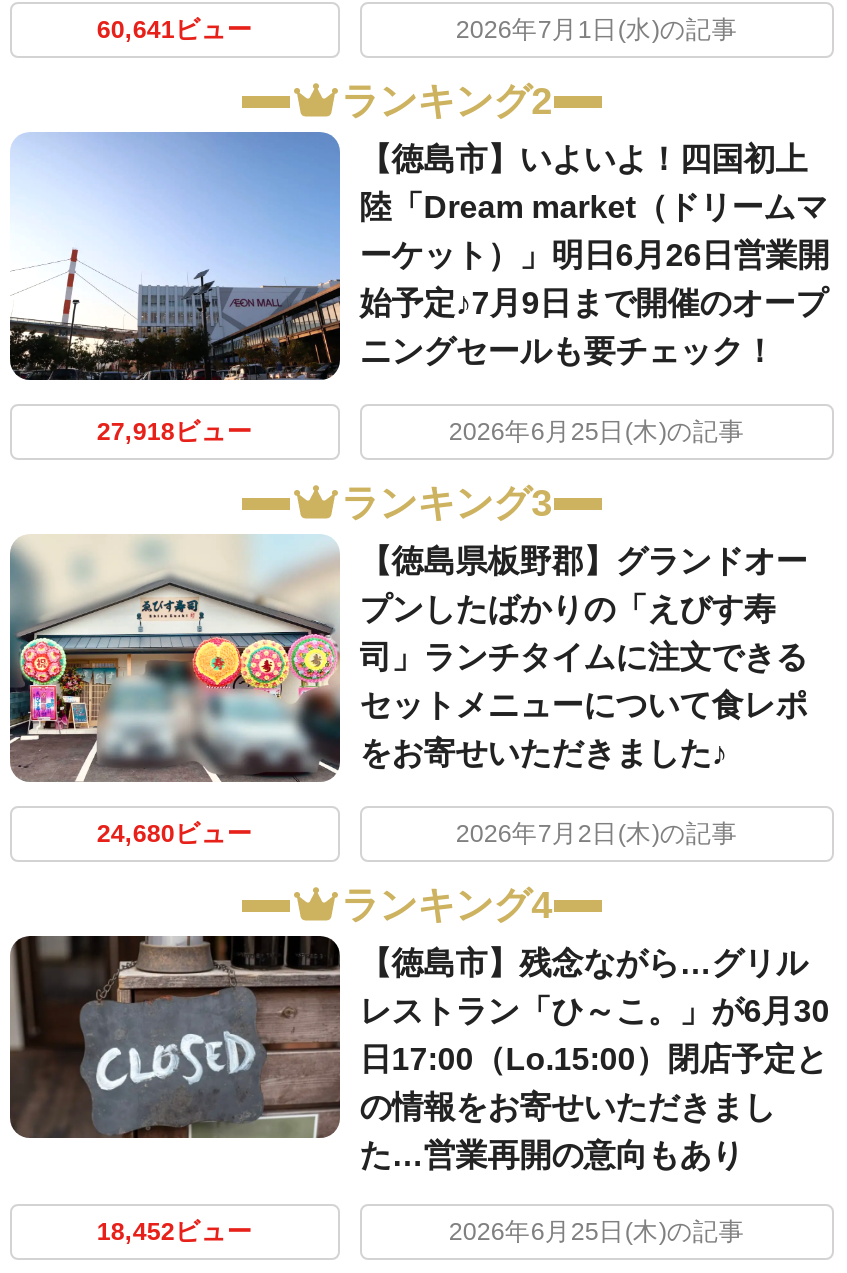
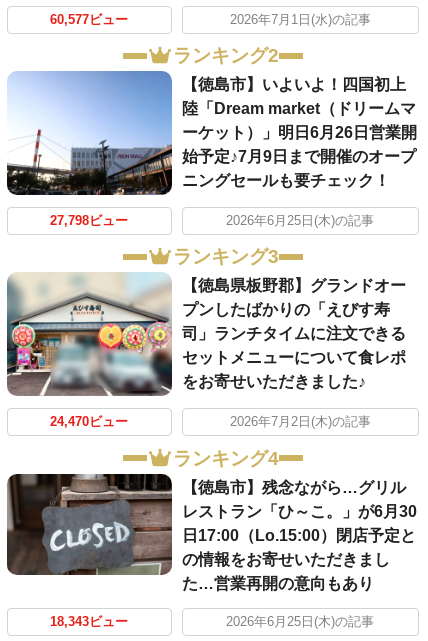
- 60,641ビュー
+ 60,577ビュー

- 27,918ビュー
+ 27,798ビュー

- 24,680ビュー
+ 24,470ビュー

- 18,452ビュー
+ 18,343ビュー
